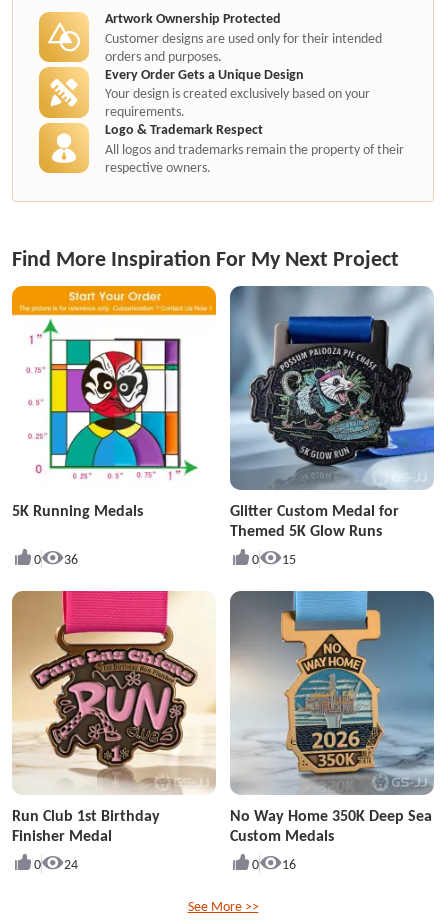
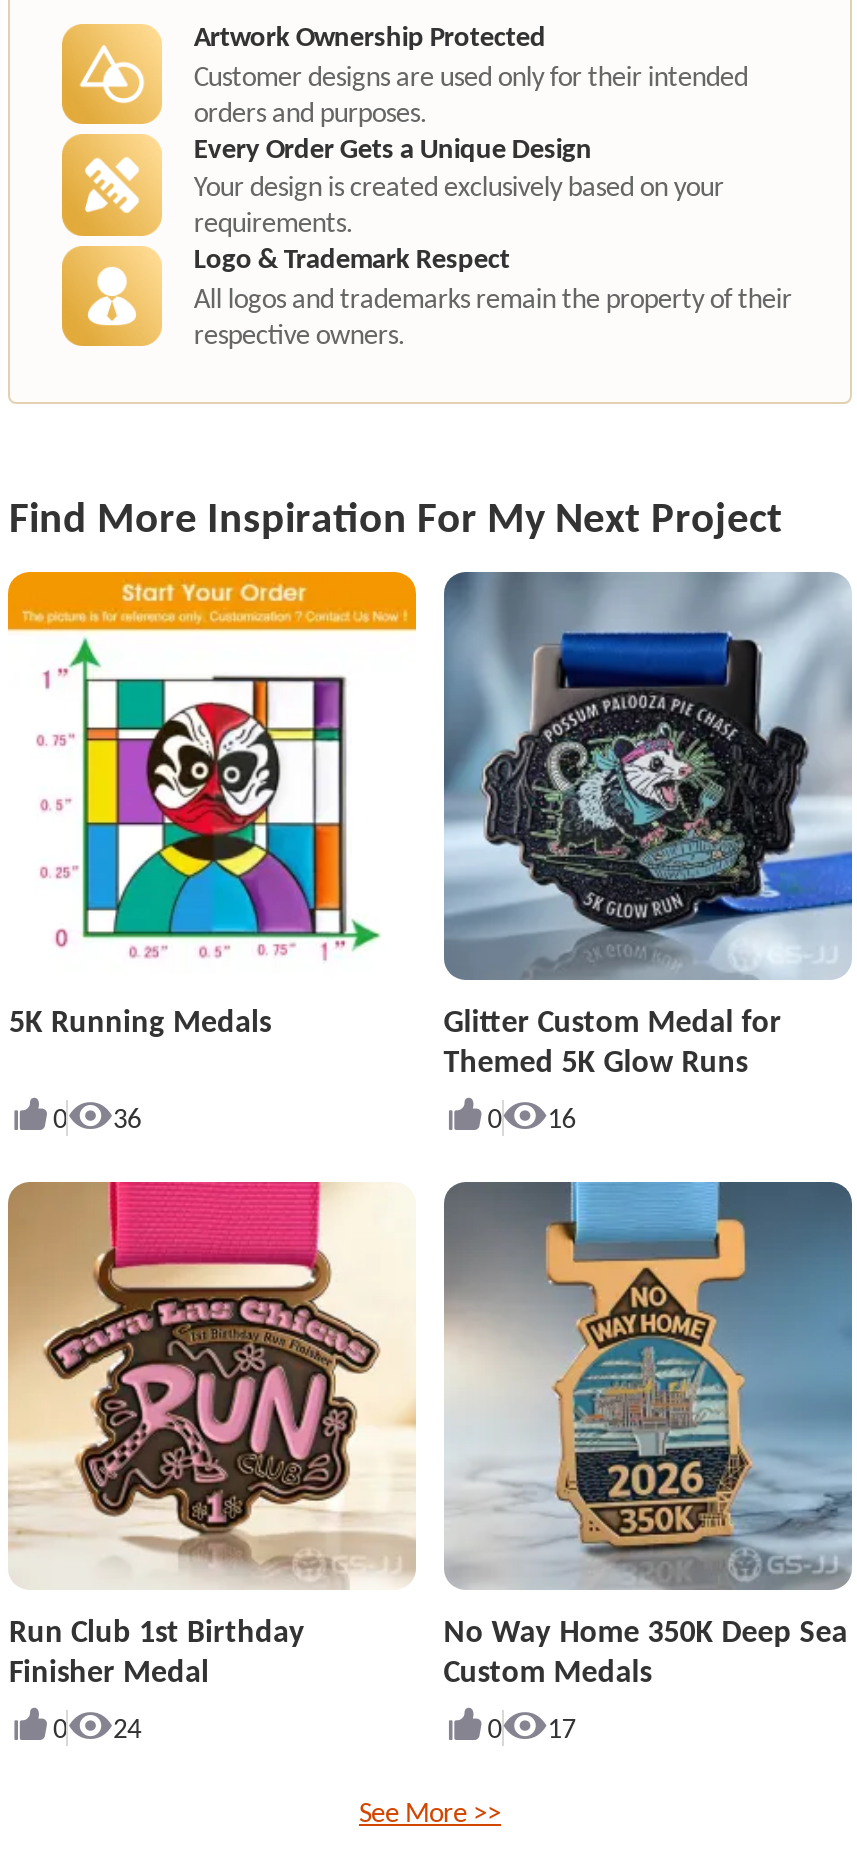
- 0 15
+ 0 16

- 0 16
+ 0 17
